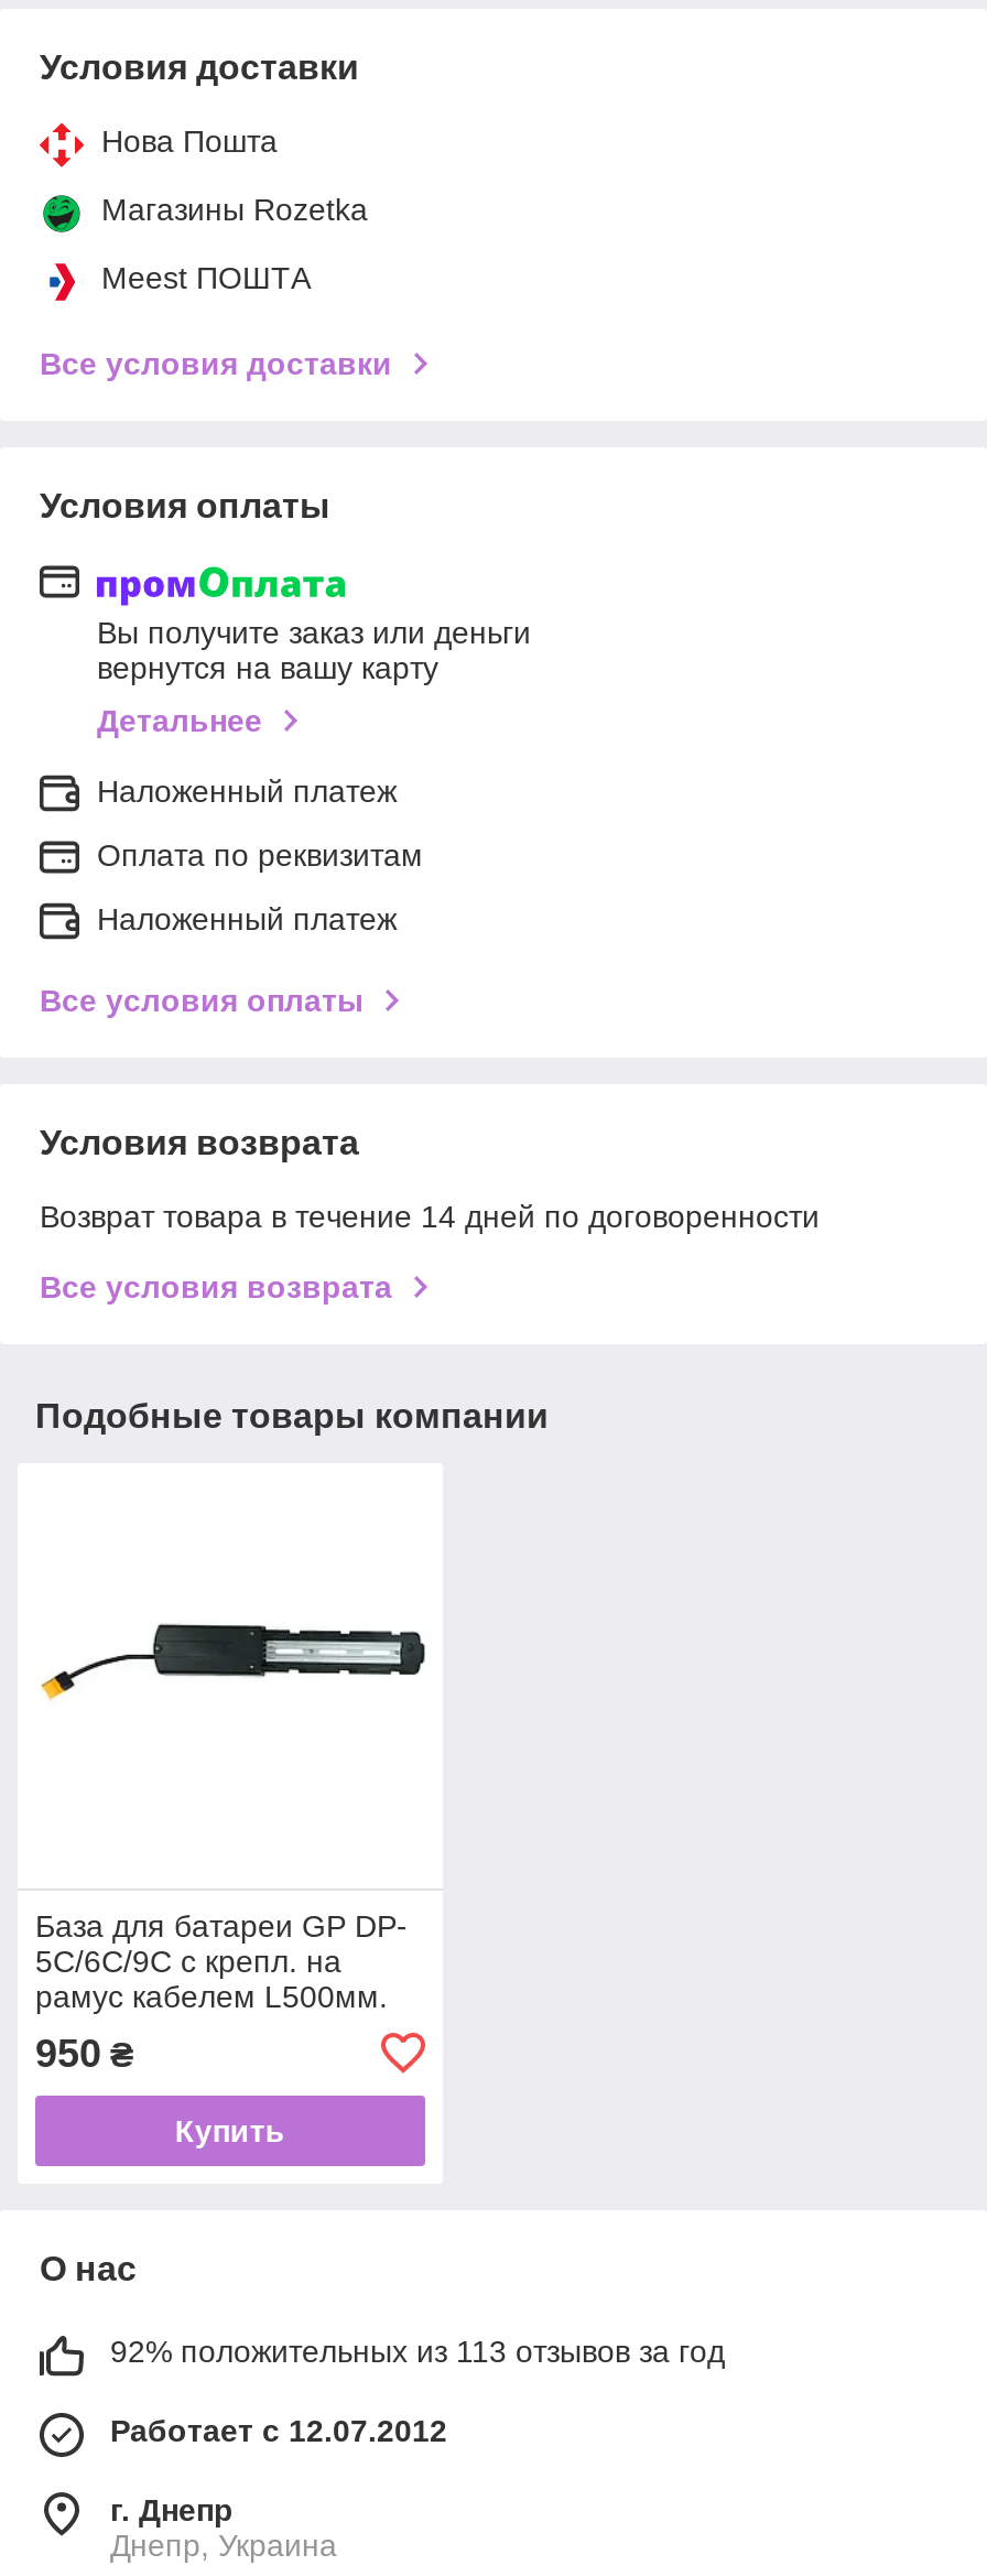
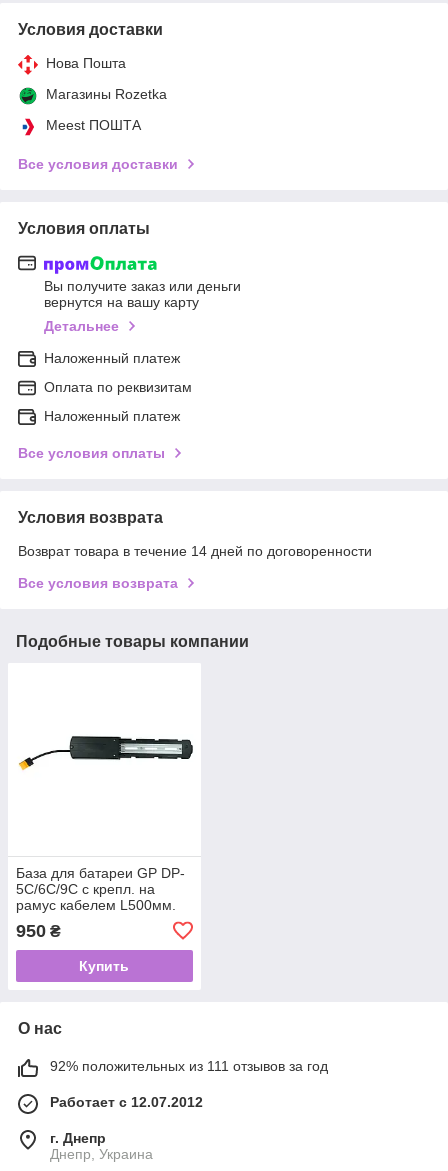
- 92% положительных из 113 отзывов за год
+ 92% положительных из 111 отзывов за год
